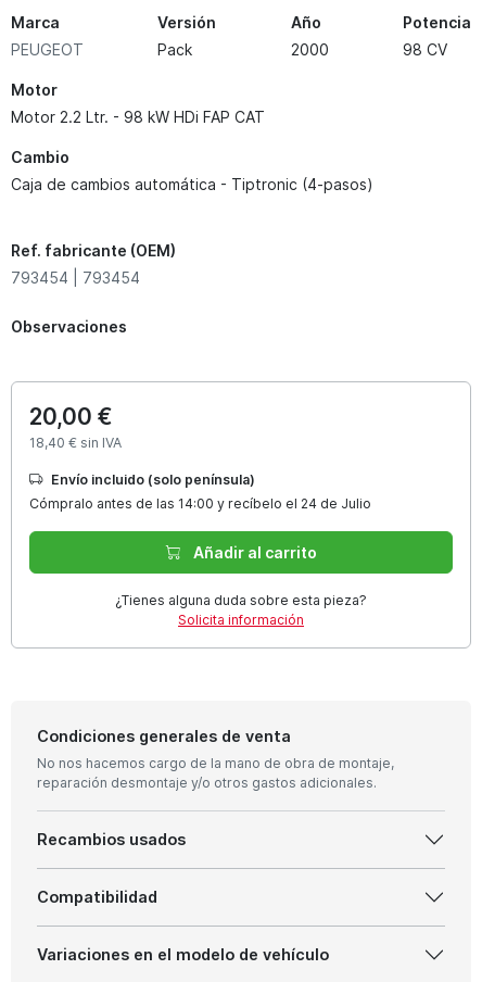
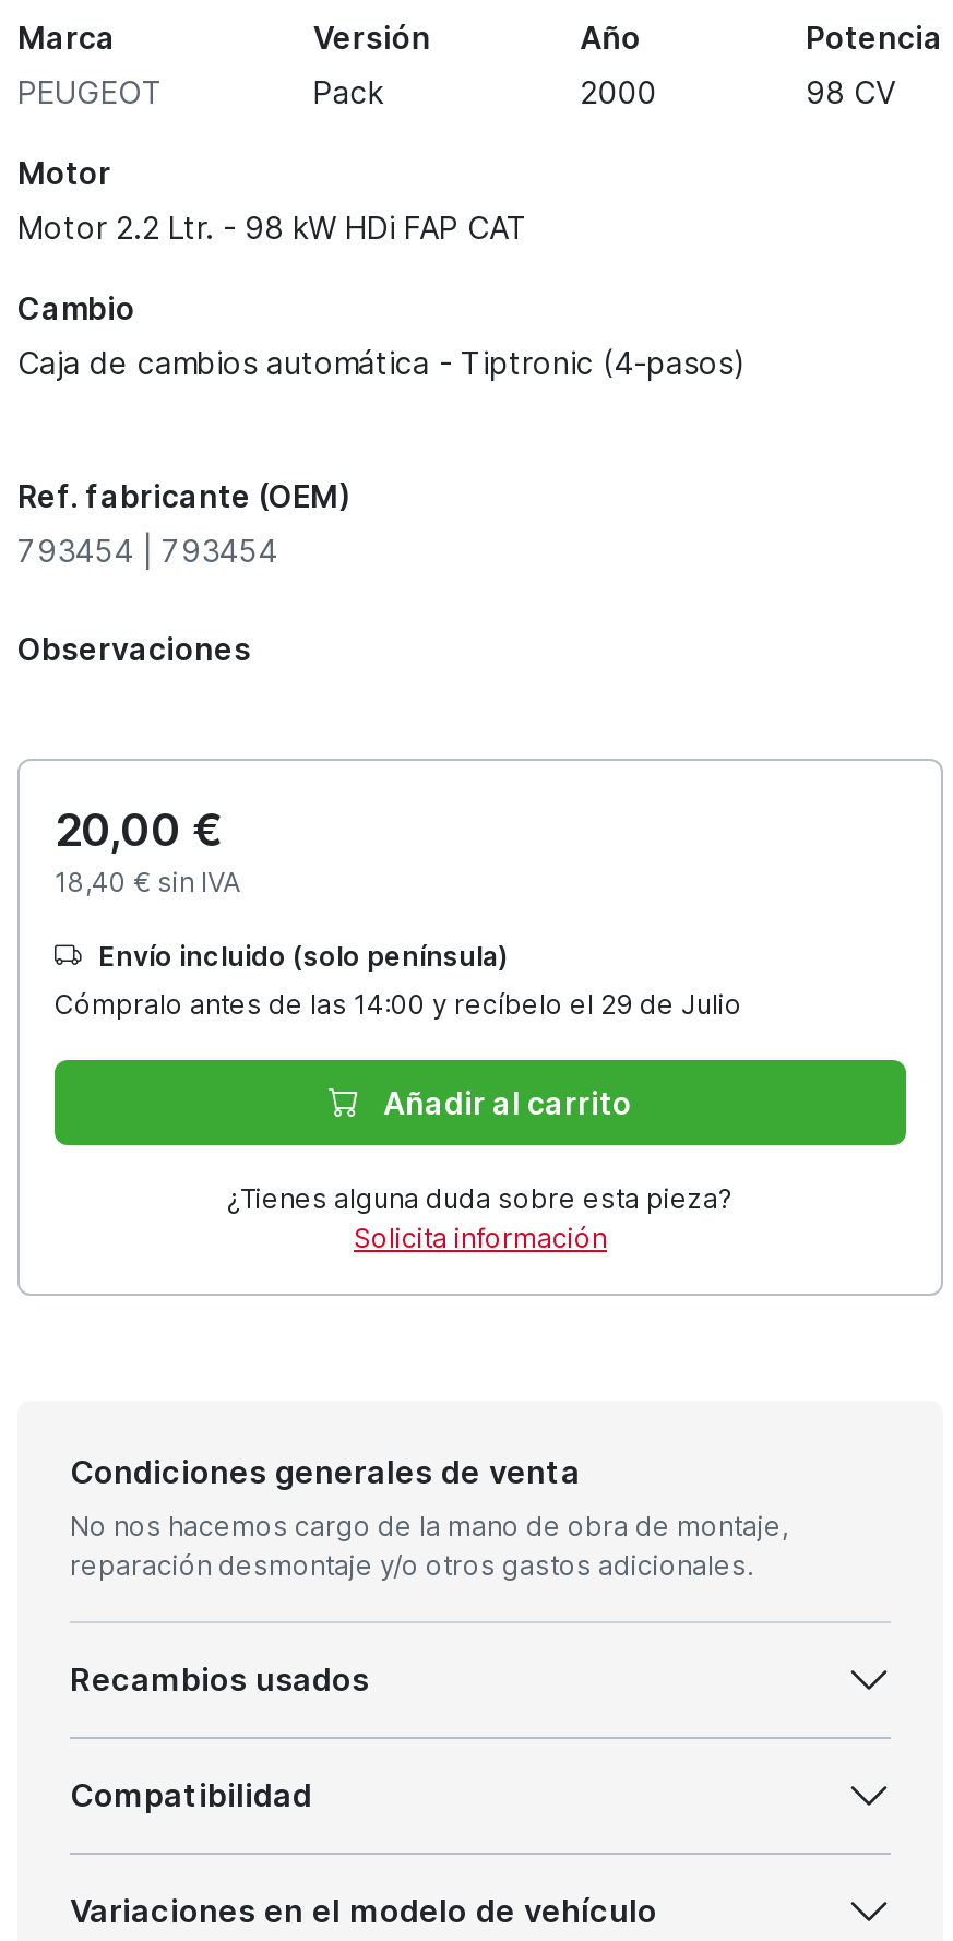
- Cómpralo antes de las 14:00 y recíbelo el 24 de Julio
+ Cómpralo antes de las 14:00 y recíbelo el 29 de Julio
